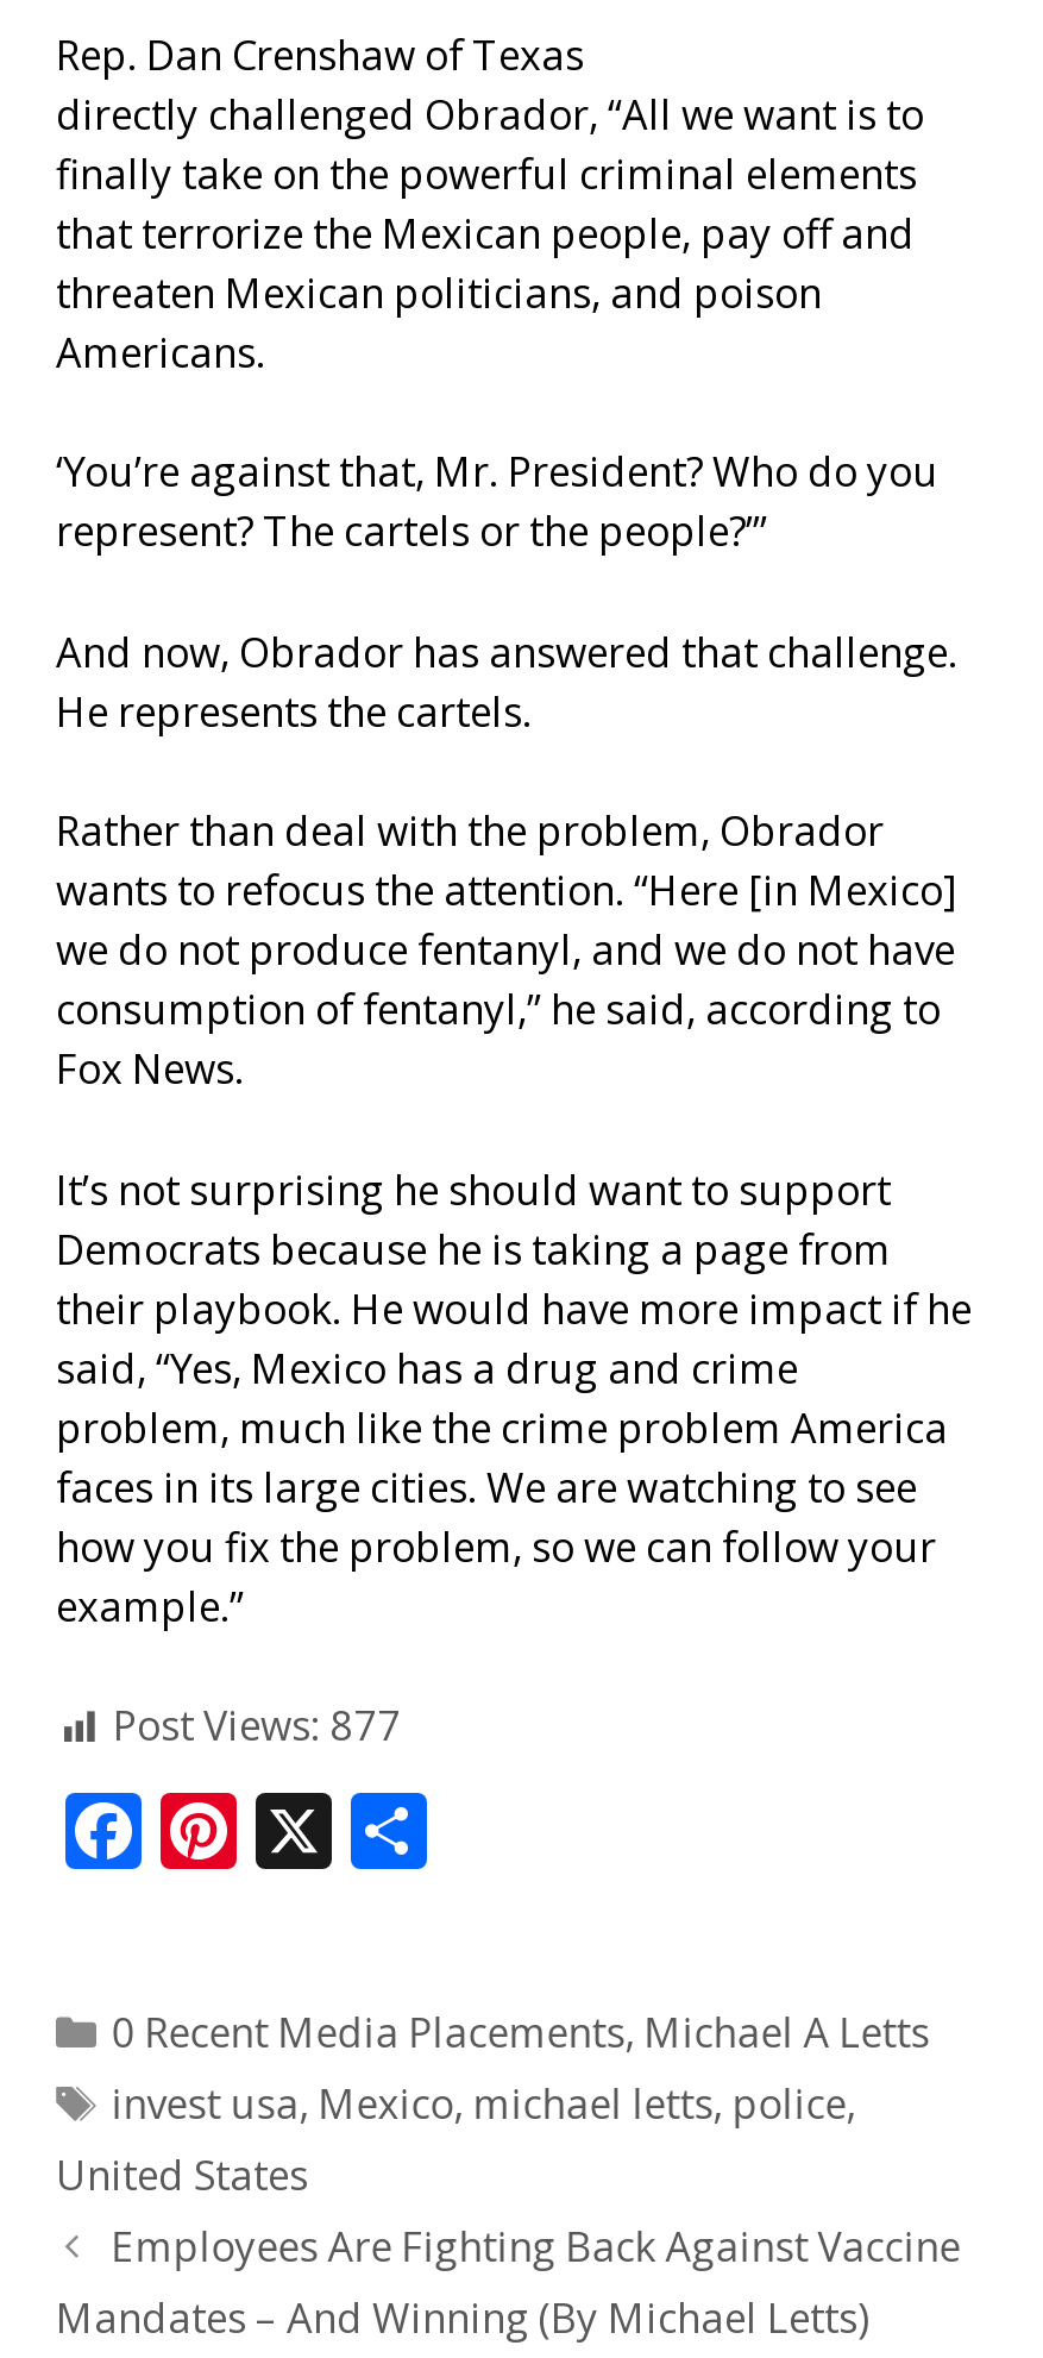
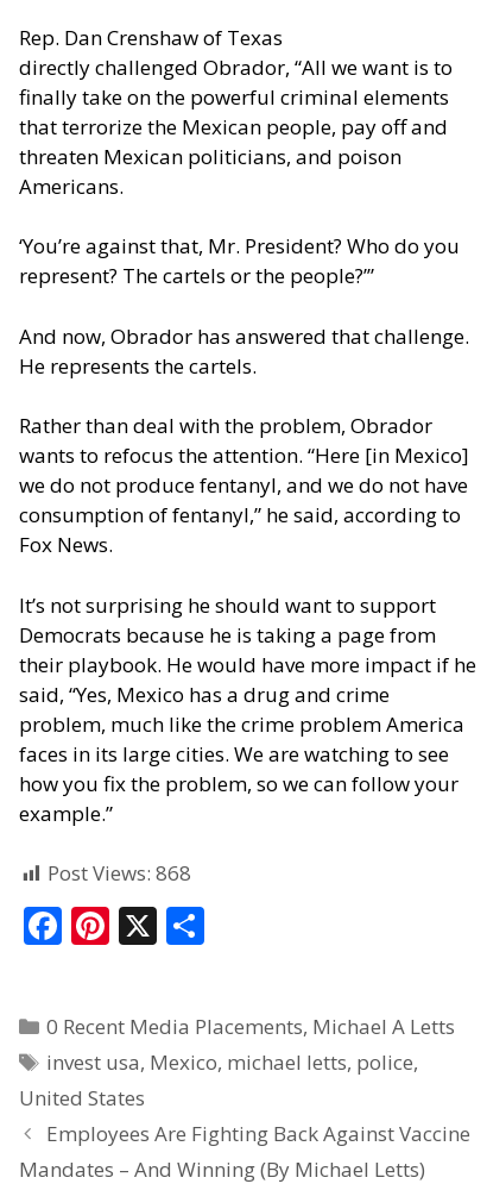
- Post Views: 877
+ Post Views: 868
